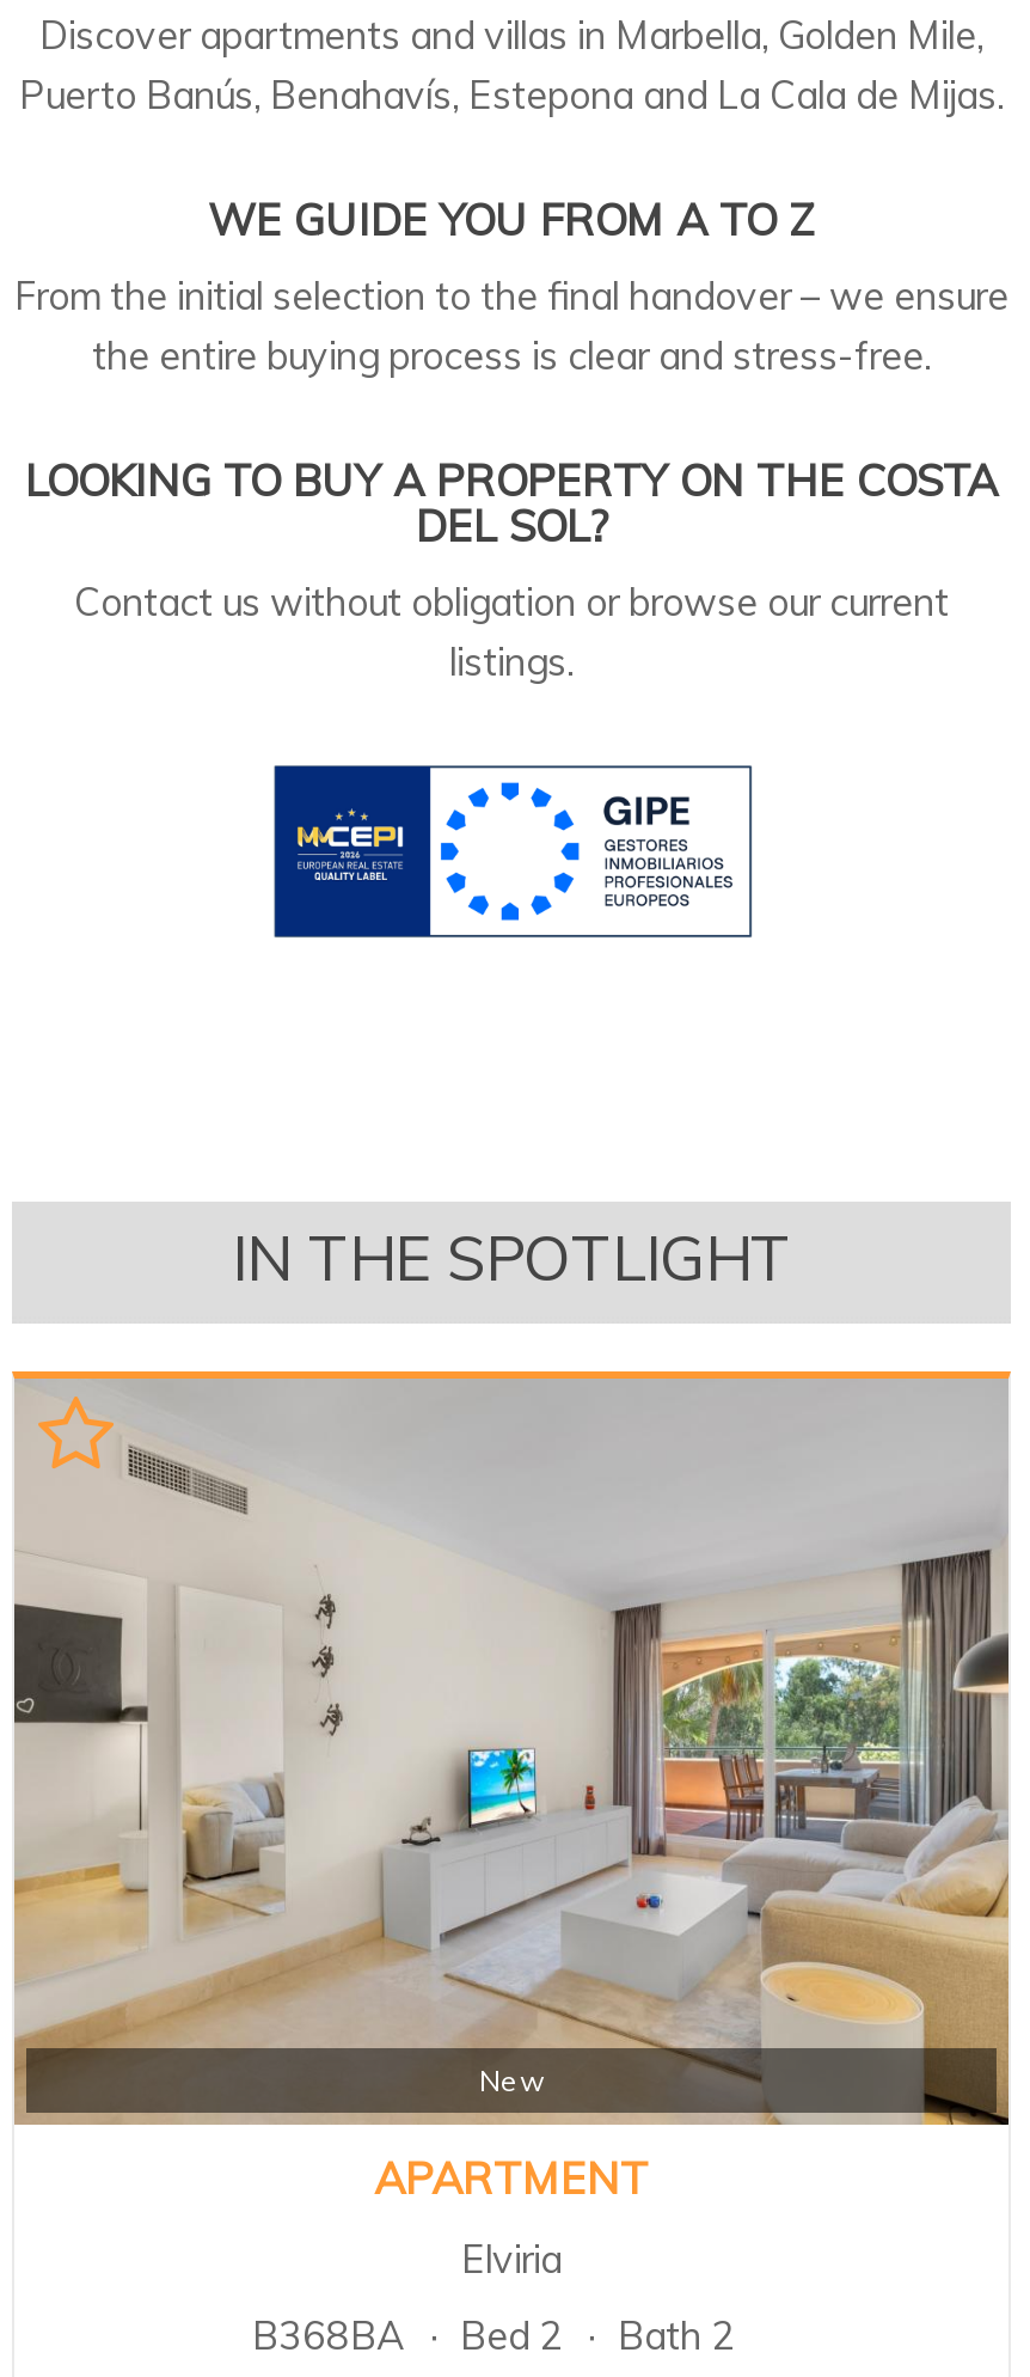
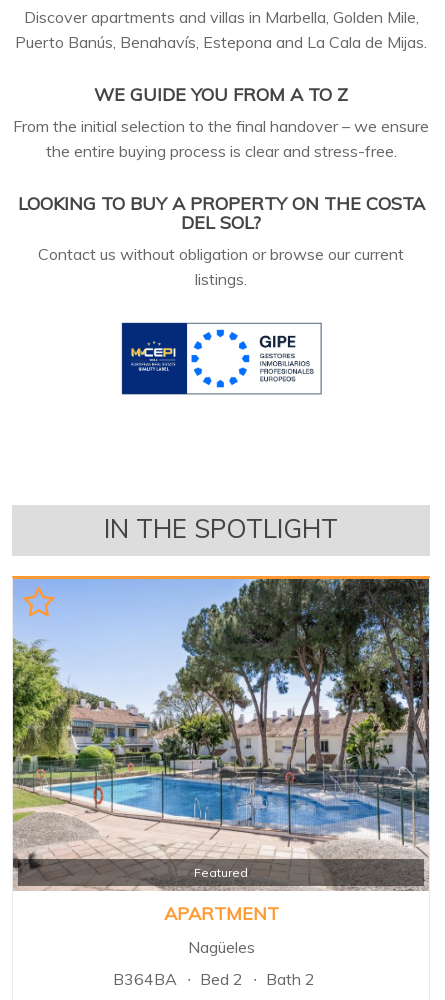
- [image]
- New
+ [image]
+ Featured

- Elviria
+ Nagüeles

- B368BA Bed 2 Bath 2
+ B364BA Bed 2 Bath 2
